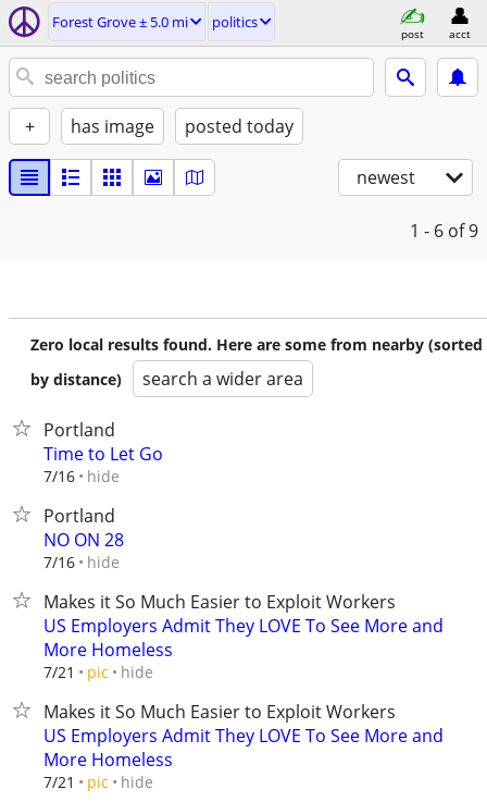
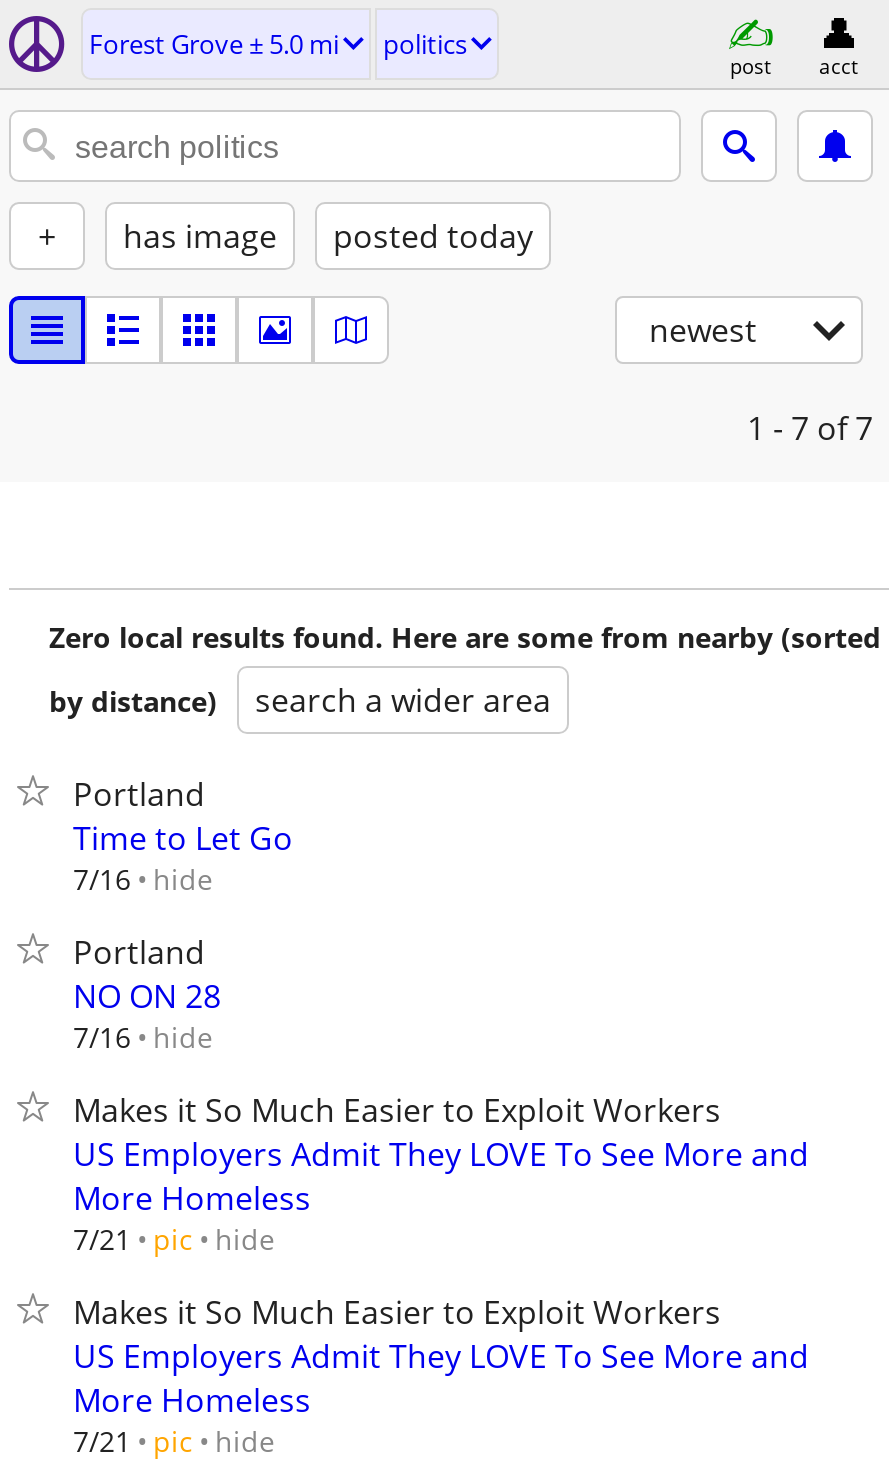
- 1 - 6 of 9
+ 1 - 7 of 7
